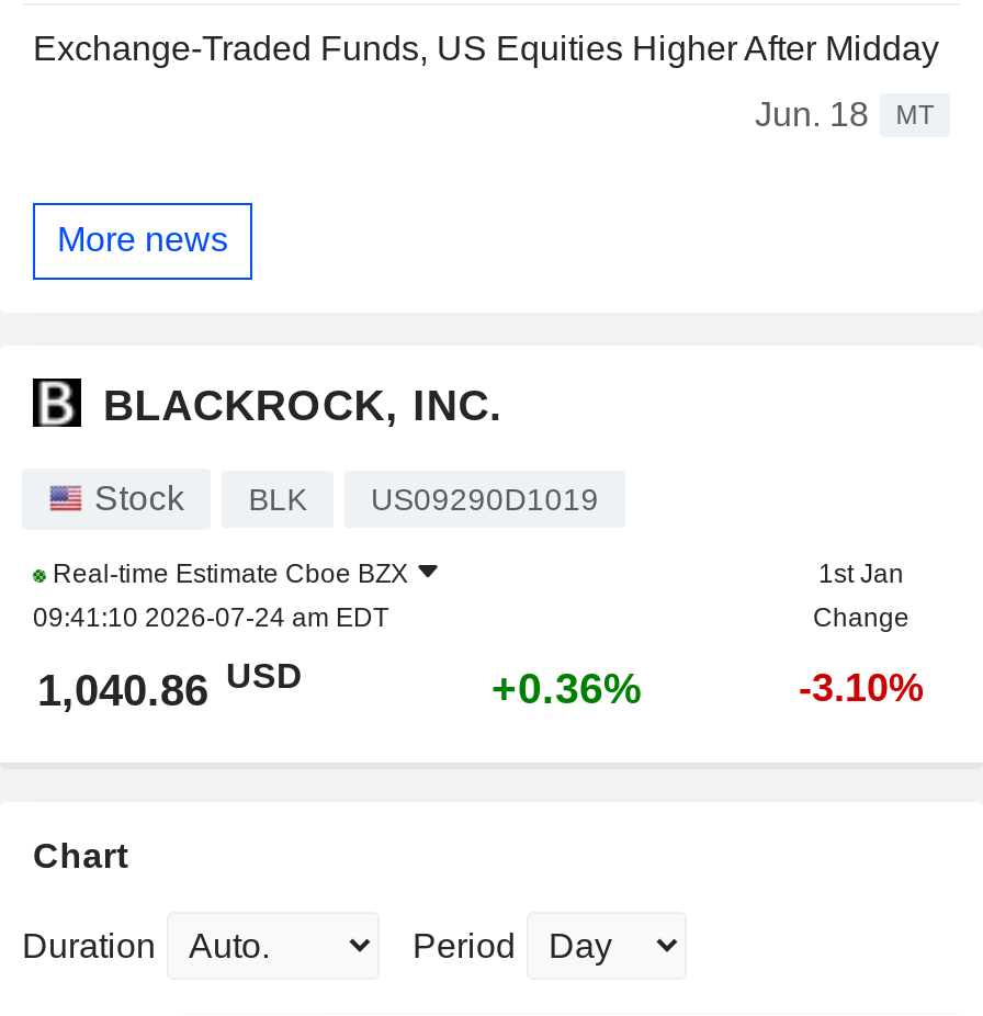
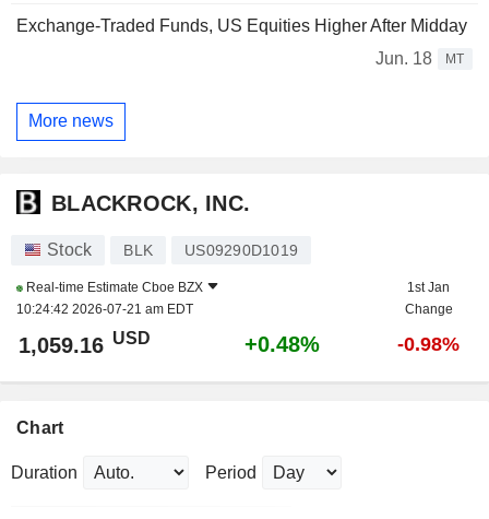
- 09:41:10 2026-07-24 am EDT
+ 10:24:42 2026-07-21 am EDT

- 1,040.86 USD
+ 1,059.16 USD

- +0.36%
+ +0.48%

- -3.10%
+ -0.98%
